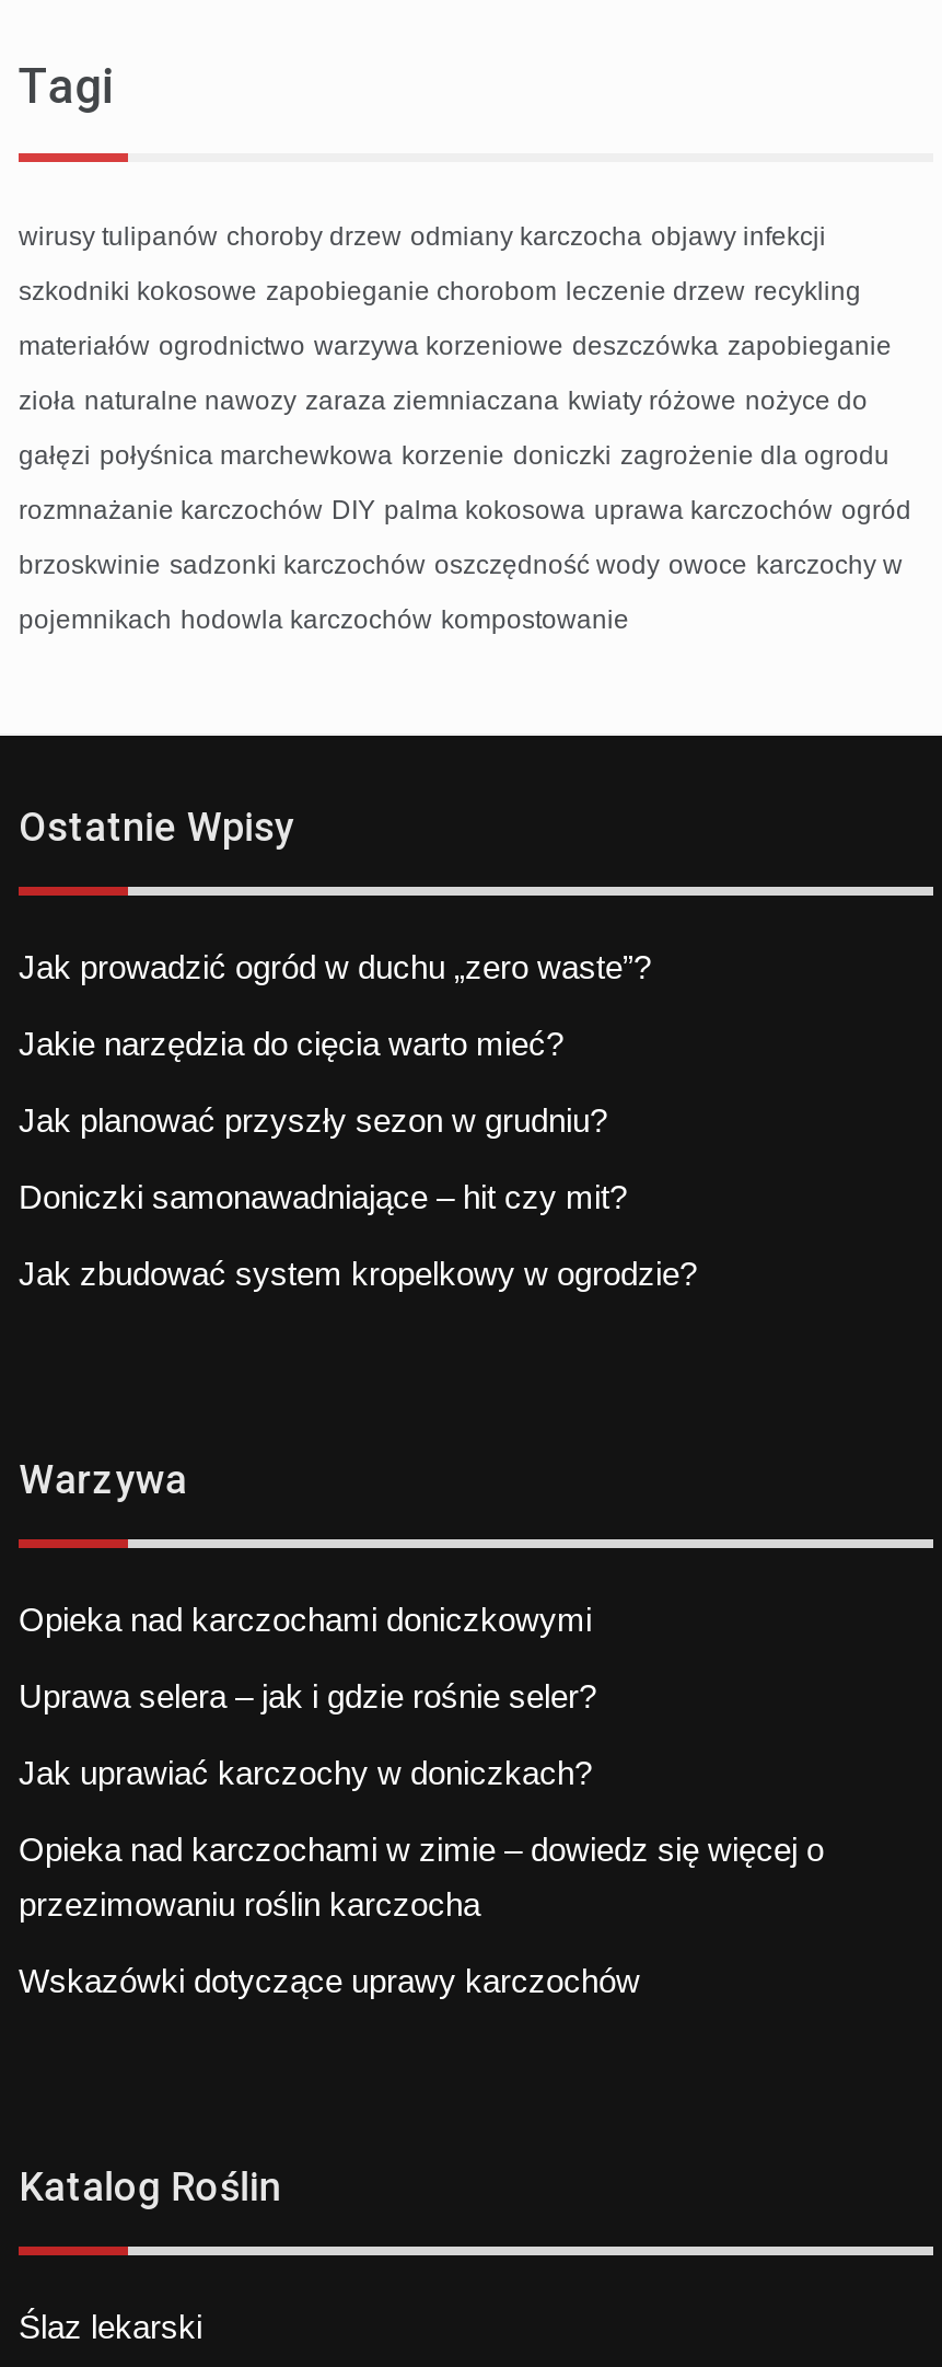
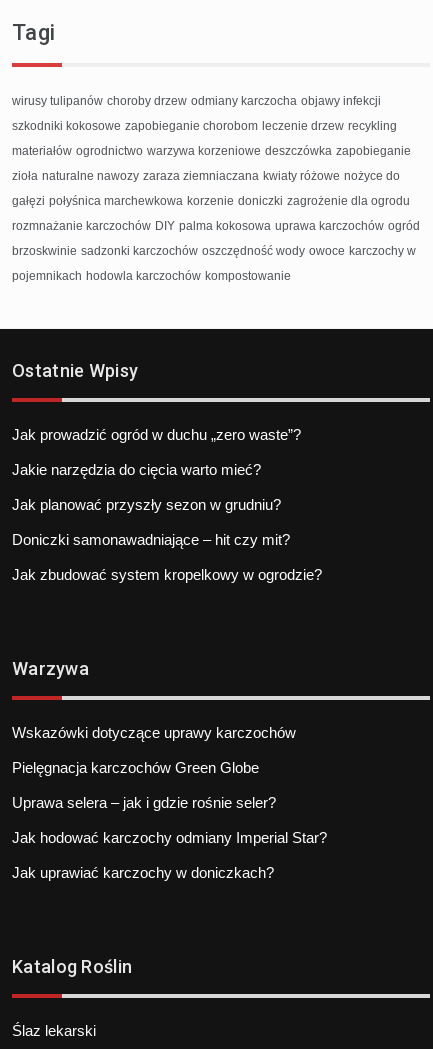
- Opieka nad karczochami doniczkowymi
- Opieka nad karczochami w zimie – dowiedz się więcej o
- przezimowaniu roślin karczocha

moved down: Uprawa selera – jak i gdzie rośnie seler?

moved down: Jak uprawiać karczochy w doniczkach?

moved up: Wskazówki dotyczące uprawy karczochów

+ Pielęgnacja karczochów Green Globe
+ Jak hodować karczochy odmiany Imperial Star?
